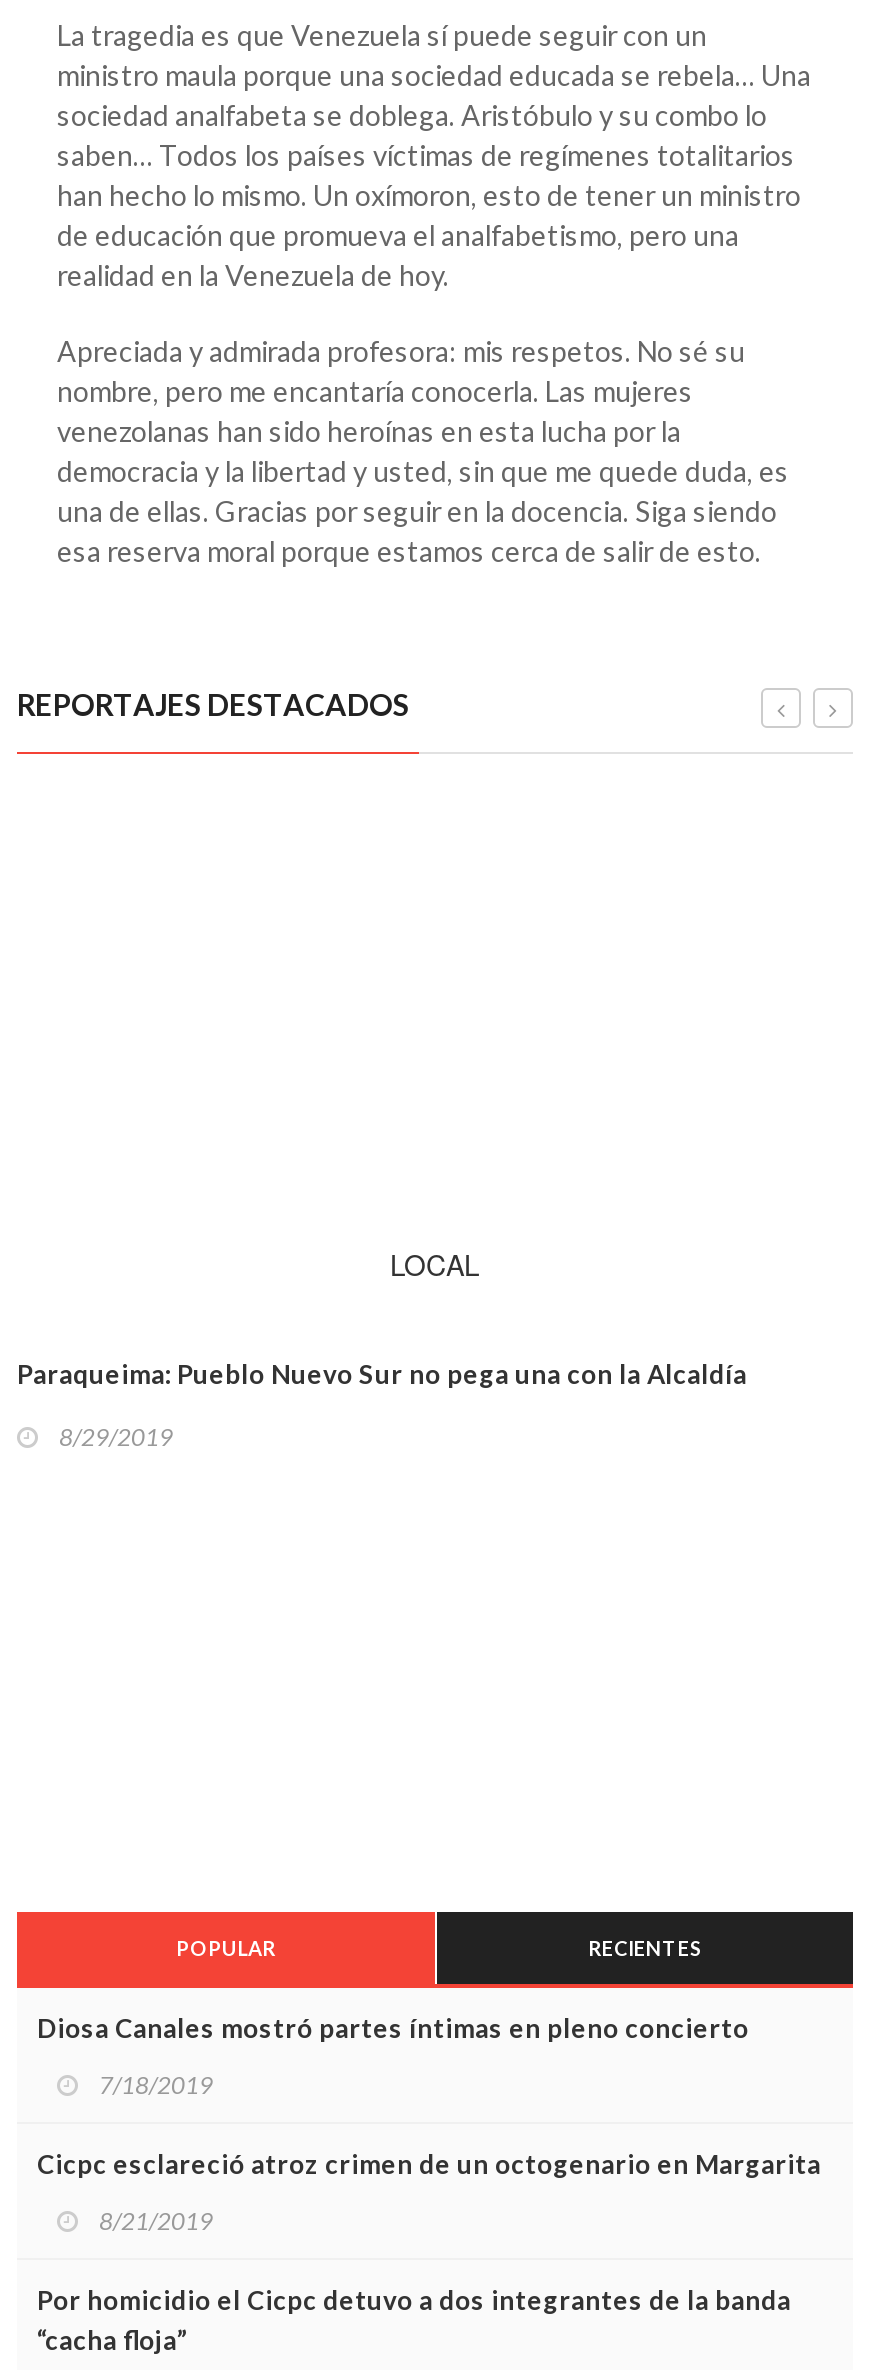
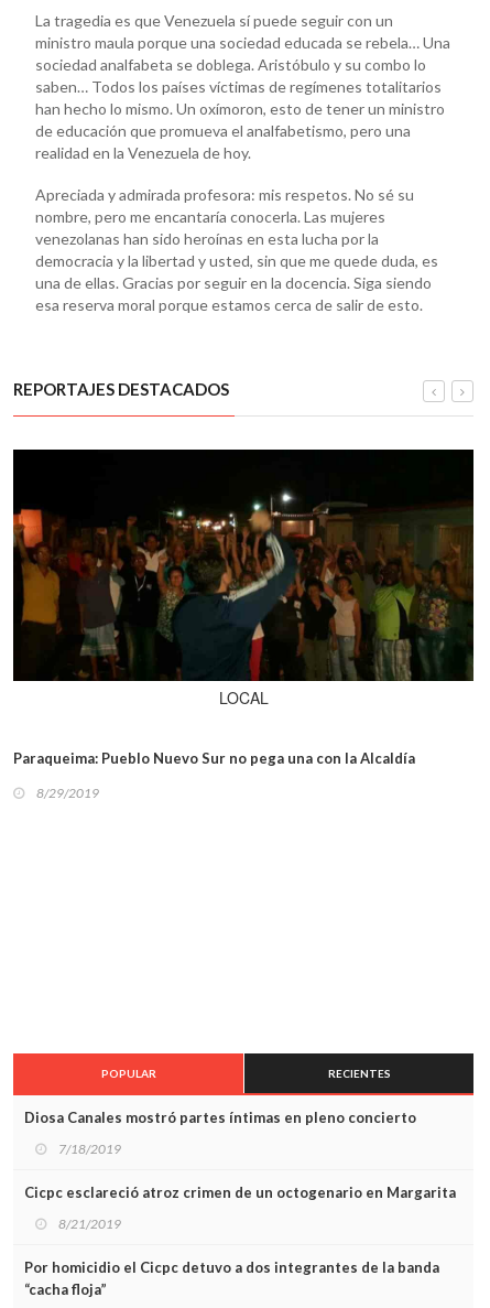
+ [image]
